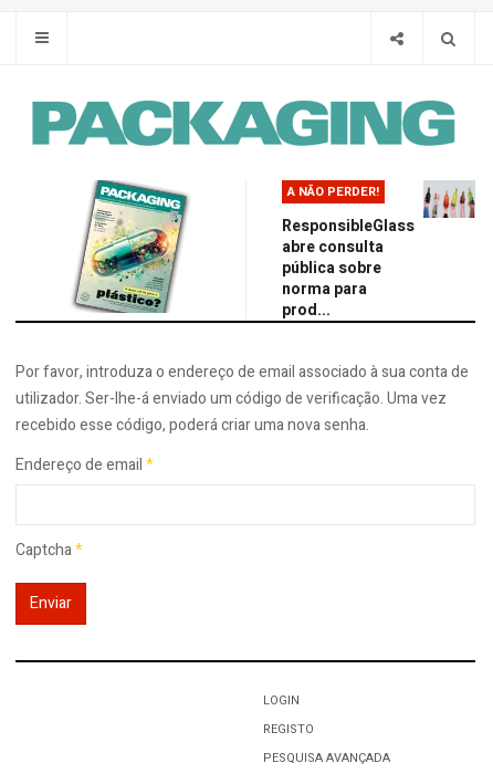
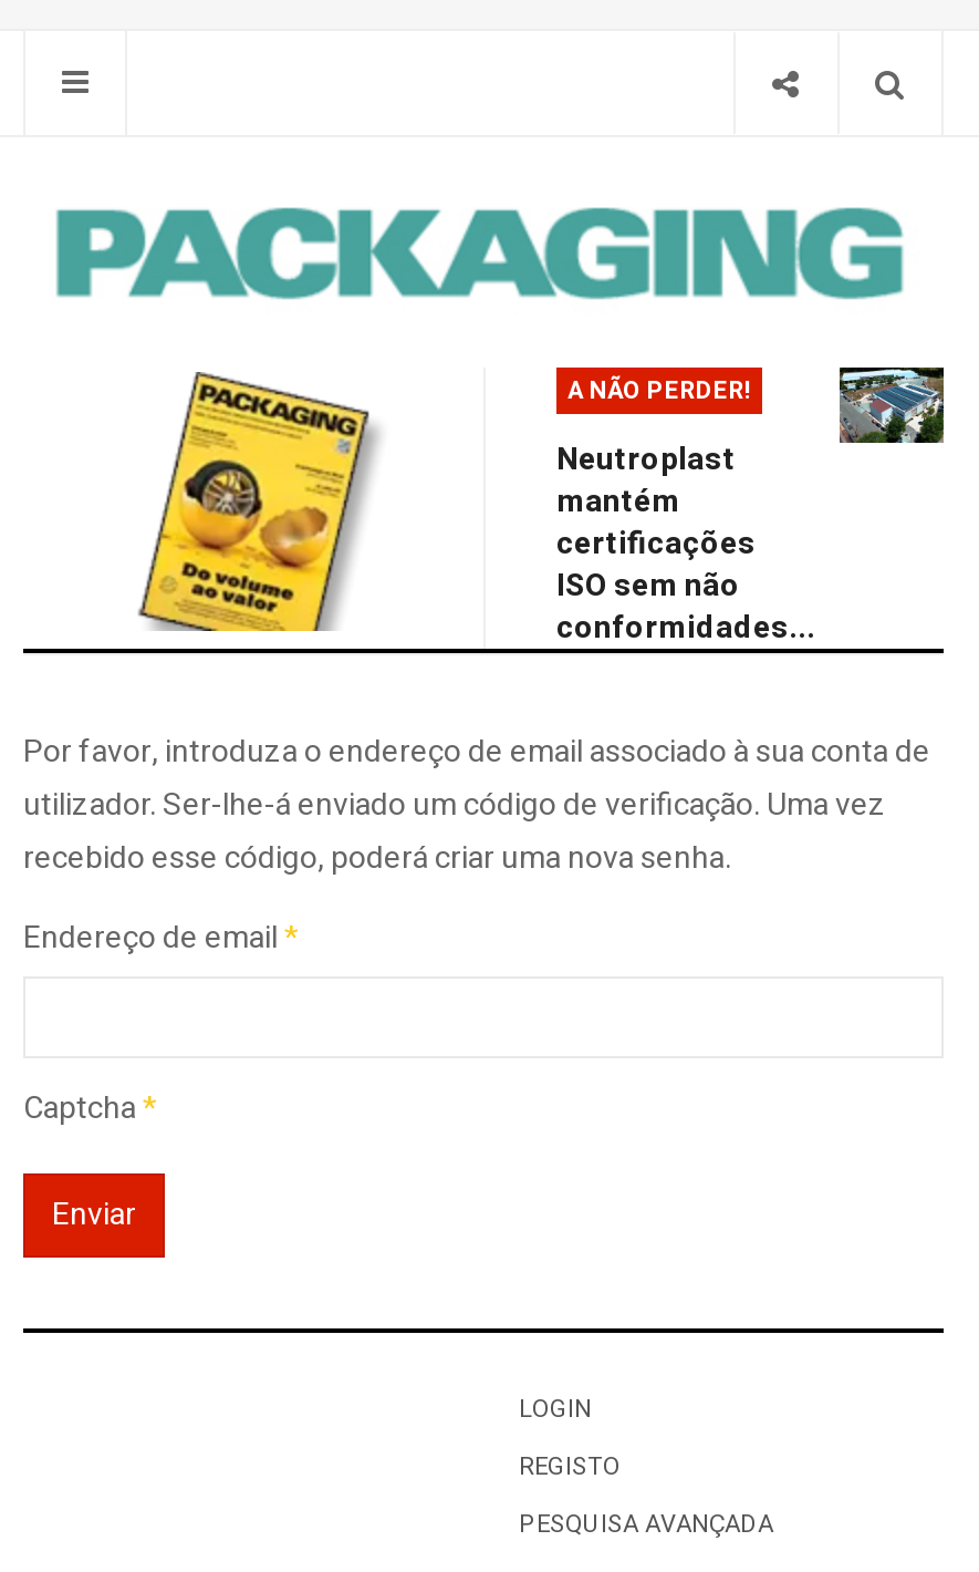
- [image]
+ [image]

- [image]
- ResponsibleGlass
- abre consulta
- pública sobre
- norma para
- prod...
+ [image]
+ Neutroplast
+ mantém
+ certificações
+ ISO sem não
+ conformidades...
